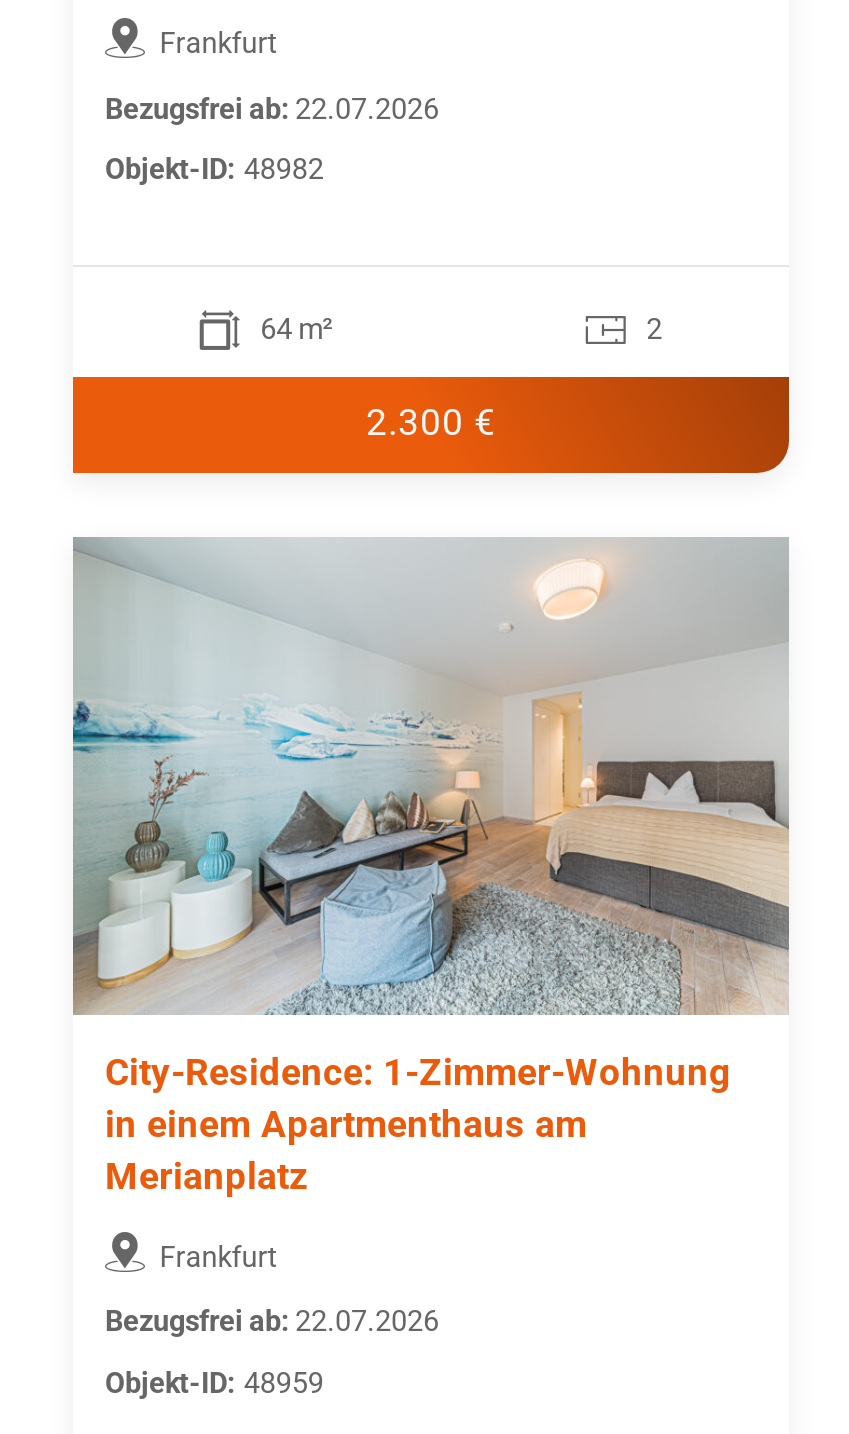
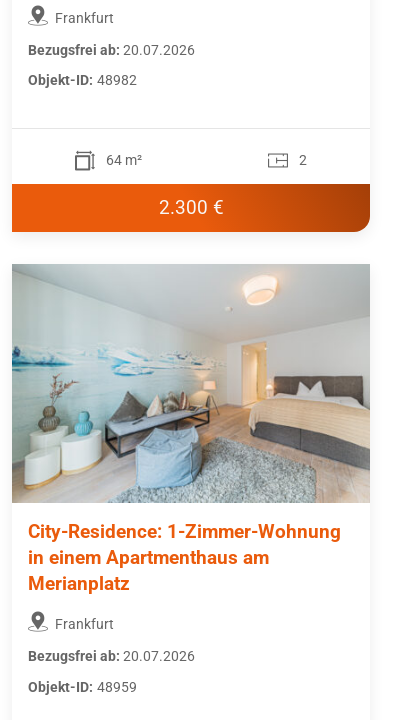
- Bezugsfrei ab: 22.07.2026
+ Bezugsfrei ab: 20.07.2026

- Bezugsfrei ab: 22.07.2026
+ Bezugsfrei ab: 20.07.2026
